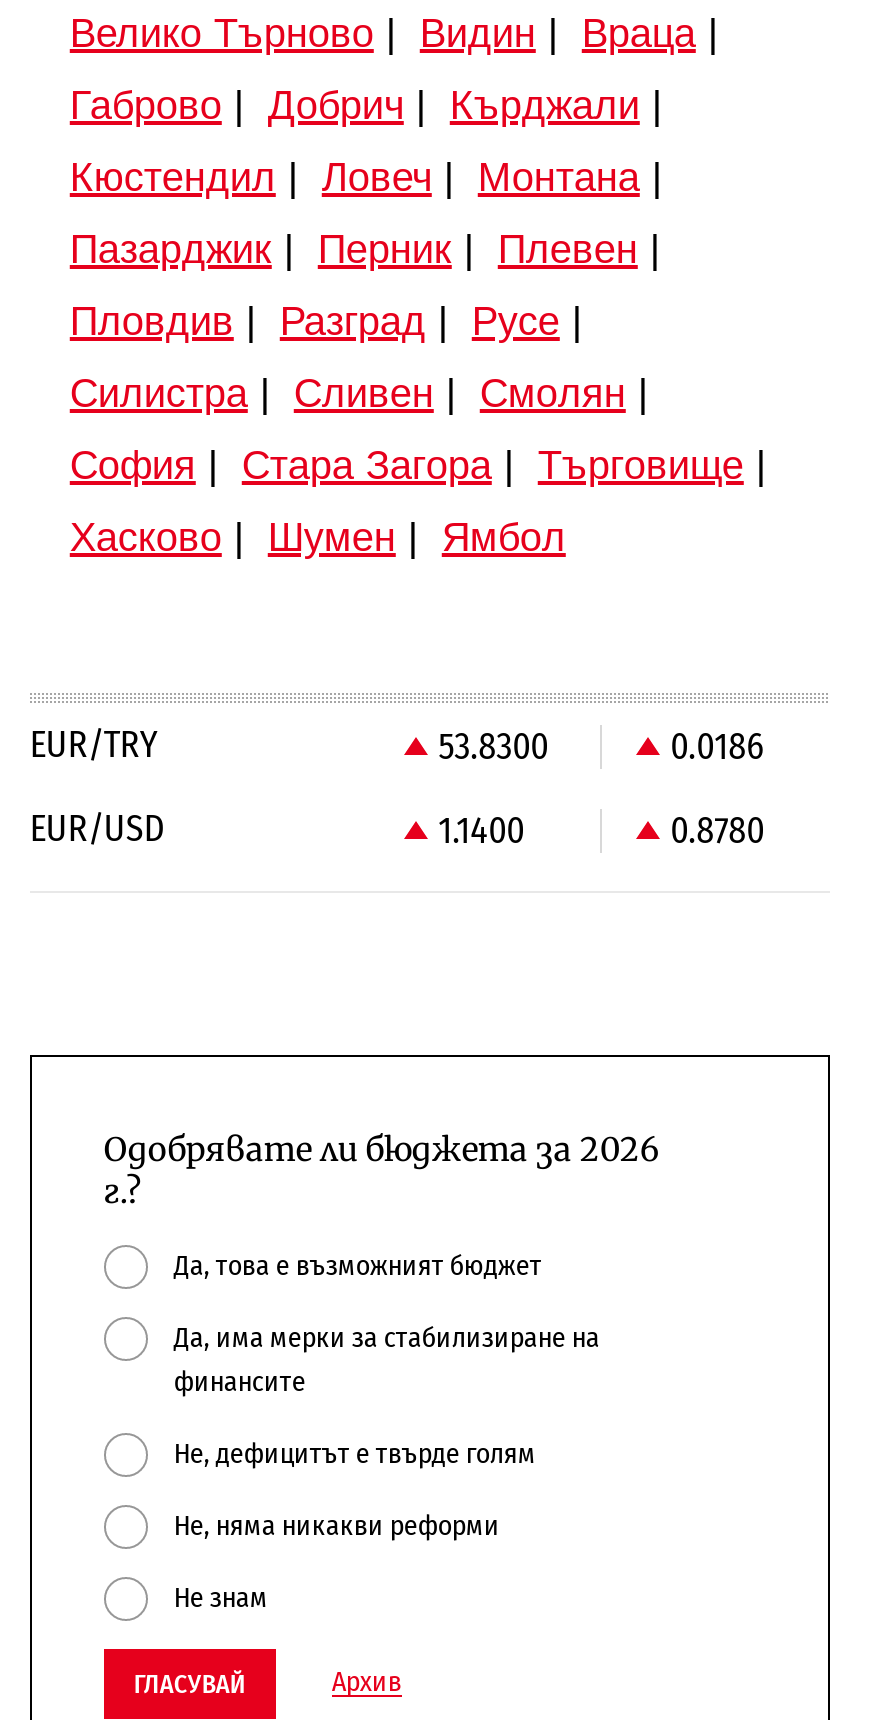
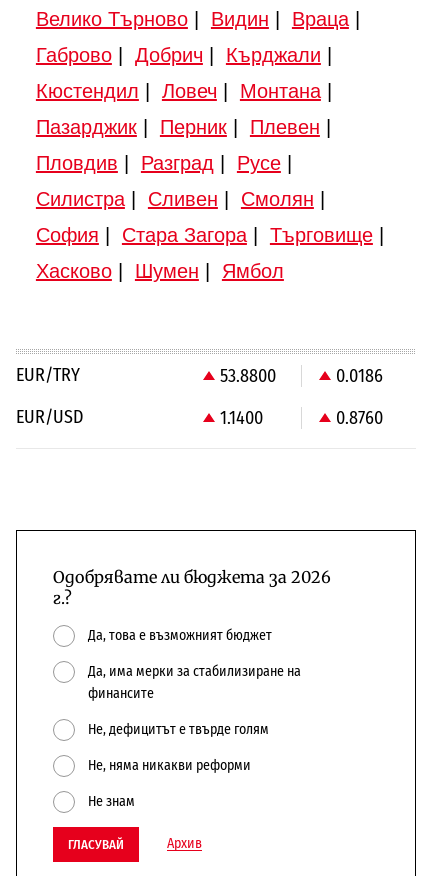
- 53.8300
+ 53.8800

- 0.8780
+ 0.8760
